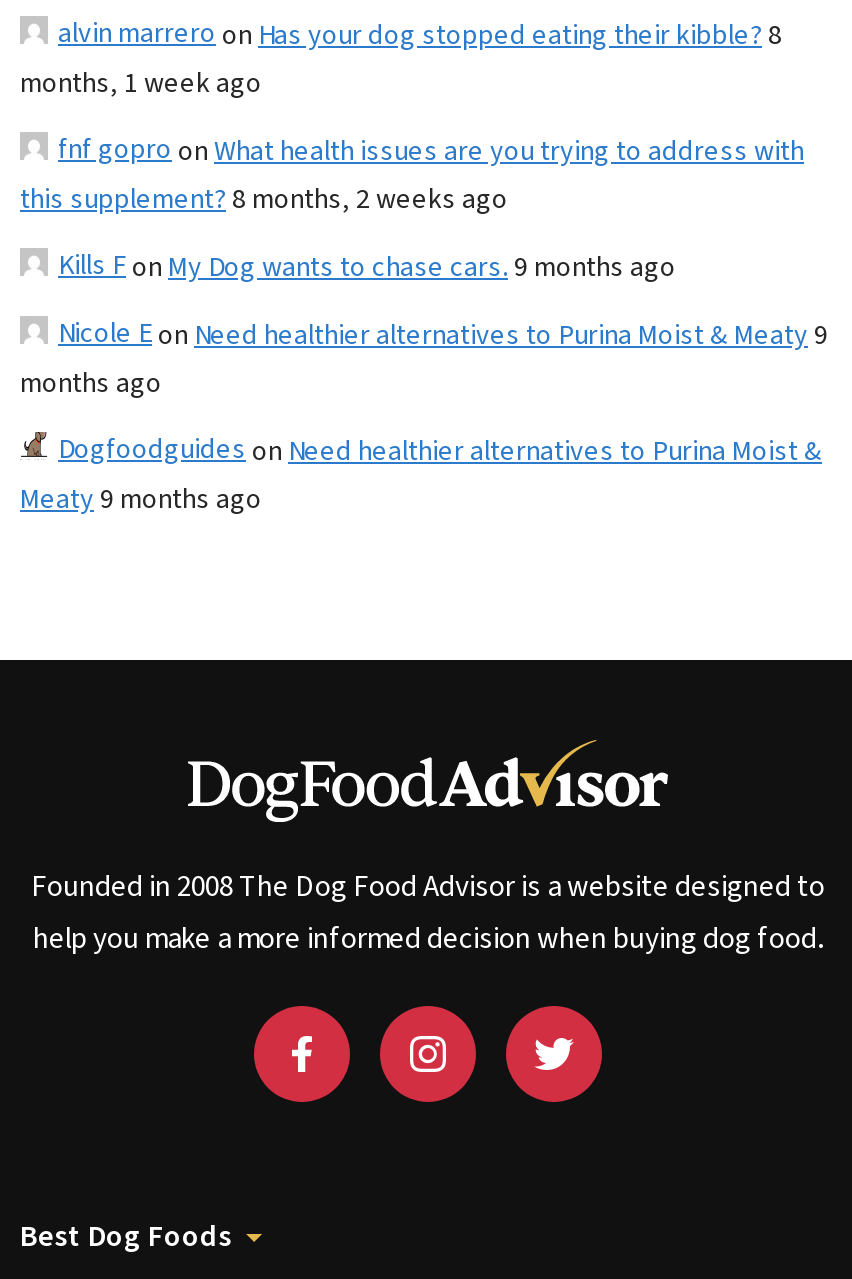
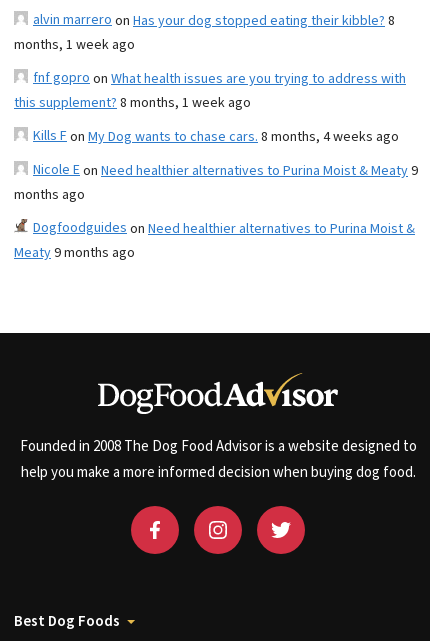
- this supplement? 8 months, 2 weeks ago
+ this supplement? 8 months, 1 week ago

- Kills Fon My Dog wants to chase cars. 9 months ago
+ Kills Fon My Dog wants to chase cars. 8 months, 4 weeks ago
